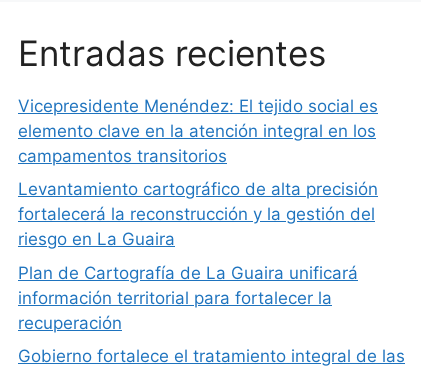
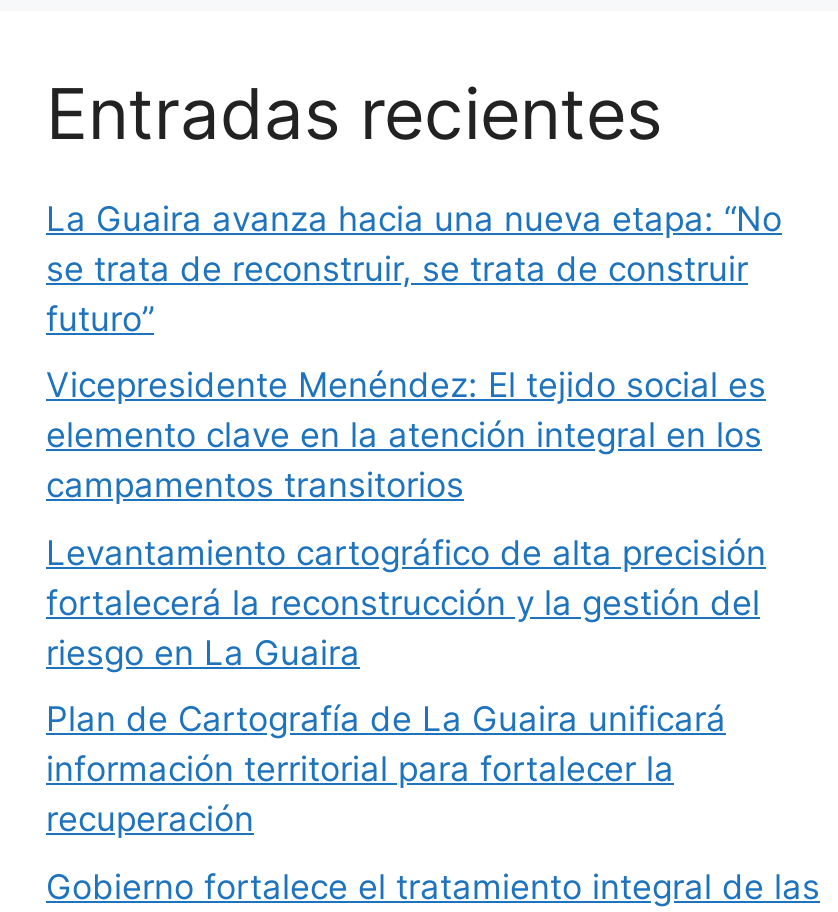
+ La Guaira avanza hacia una nueva etapa: “No
+ se trata de reconstruir, se trata de construir
+ futuro”
